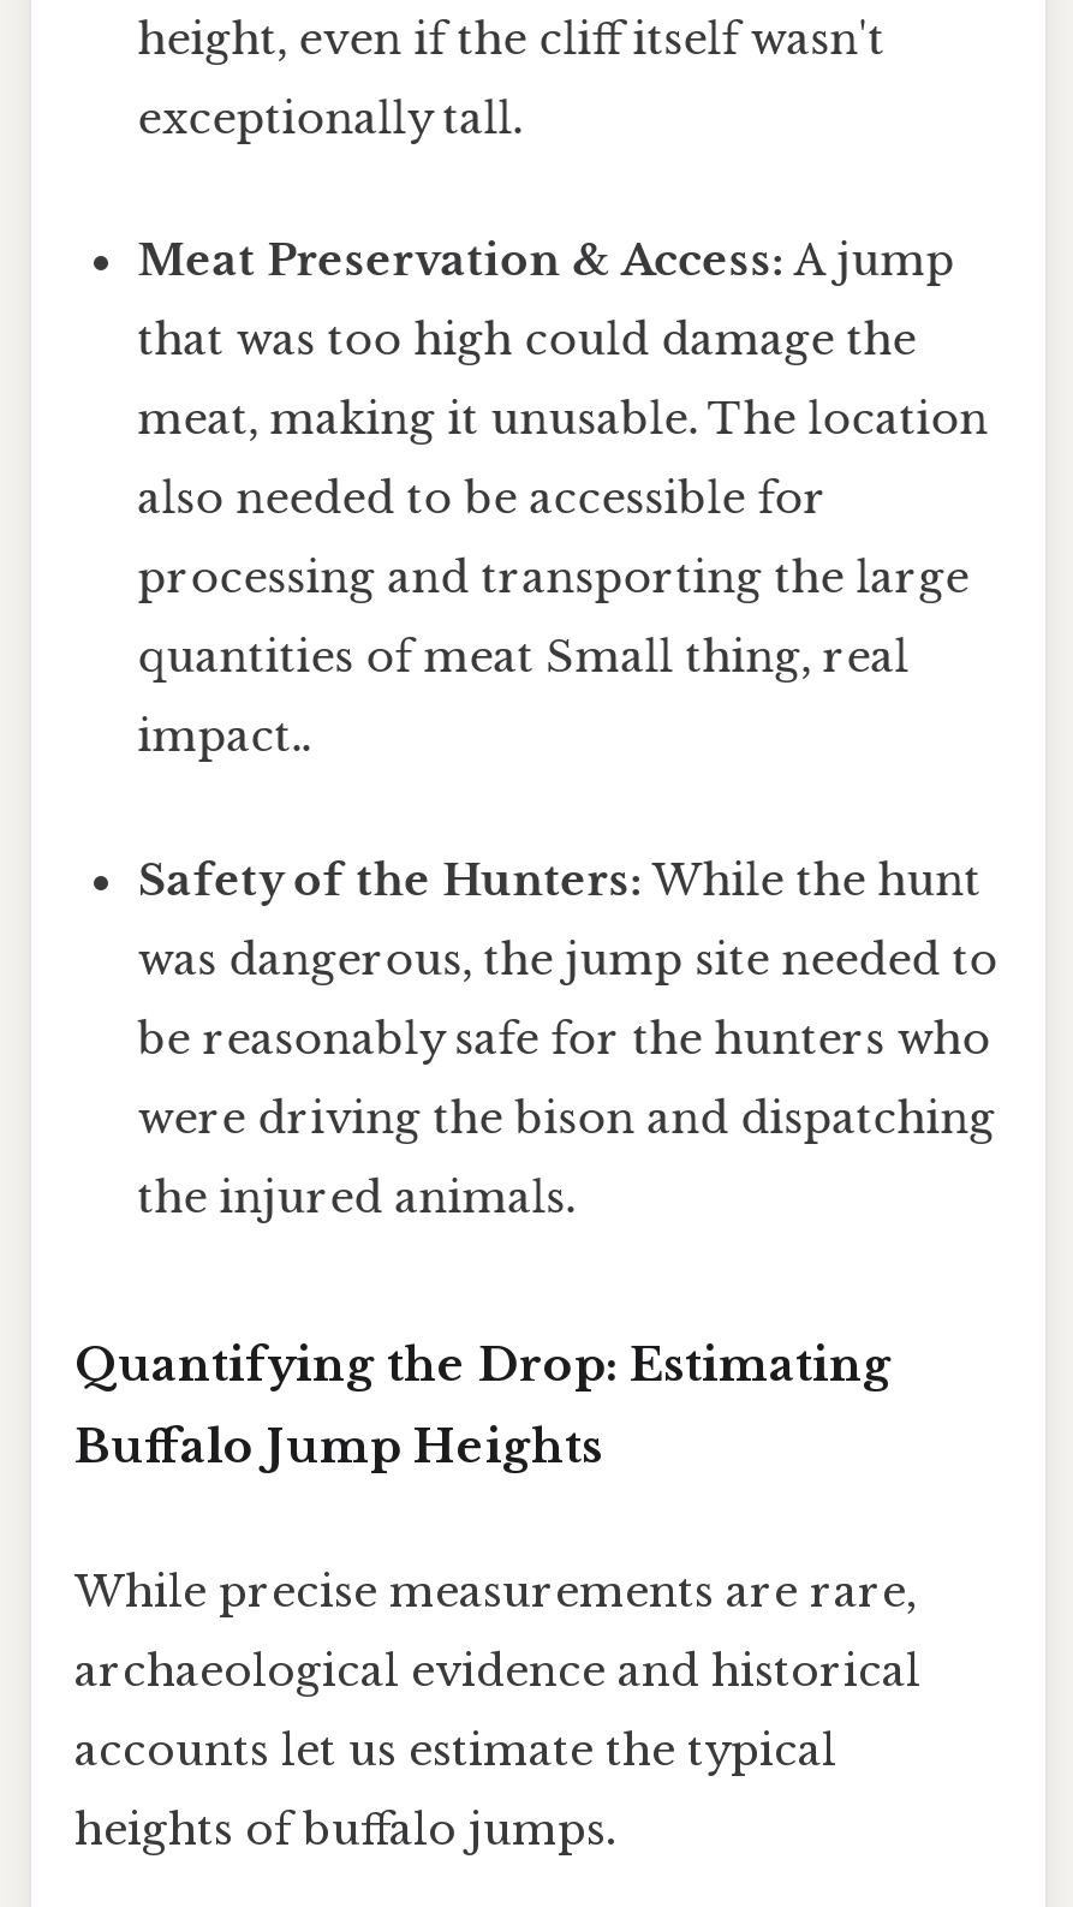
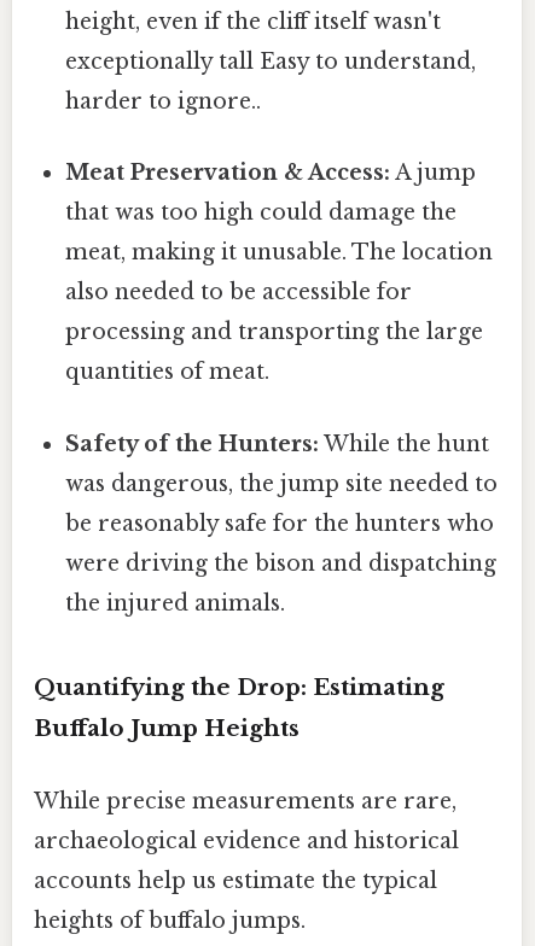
- exceptionally tall.
+ exceptionally tall Easy to understand,
+ harder to ignore..

moved down: Meat Preservation & Access: A jump | that was too high could damage the | meat, making it unusable. The location | also needed to be accessible for | processing and transporting the large

- quantities of meat Small thing, real
- impact..
+ quantities of meat.

- accounts let us estimate the typical
+ accounts help us estimate the typical
